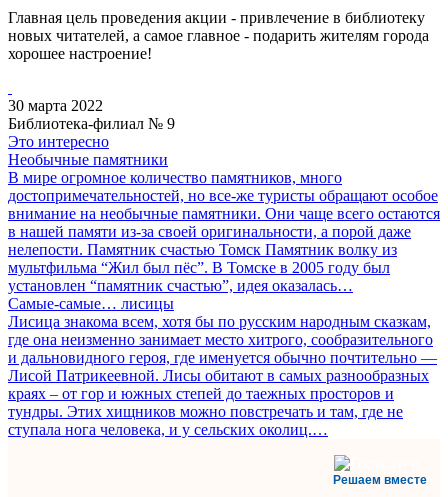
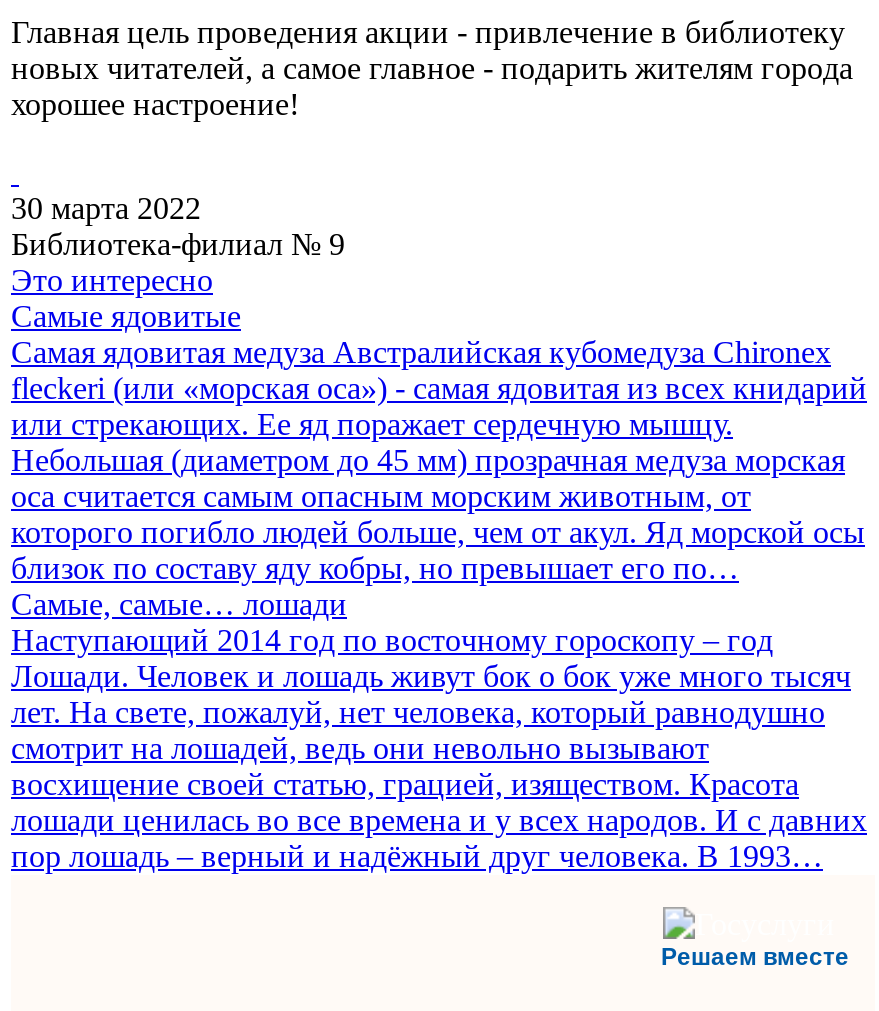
- Необычные памятники
- В мире огромное количество памятников, много
- достопримечательностей, но все-же туристы обращают особое
- внимание на необычные памятники. Они чаще всего остаются
- в нашей памяти из-за своей оригинальности, а порой даже
- нелепости. Памятник счастью Томск Памятник волку из
- мультфильма “Жил был пёс”. В Томске в 2005 году был
- установлен “памятник счастью”, идея оказалась…
- Самые-самые… лисицы
- Лисица знакома всем, хотя бы по русским народным сказкам,
- где она неизменно занимает место хитрого, сообразительного
- и дальновидного героя, где именуется обычно почтительно —
- Лисой Патрикеевной. Лисы обитают в самых разнообразных
- краях – от гор и южных степей до таежных просторов и
- тундры. Этих хищников можно повстречать и там, где не
- ступала нога человека, и у сельских околиц.…
+ Самые ядовитые
+ Самая ядовитая медуза Австралийская кубомедуза Chironex
+ fleckeri (или «морская оса») - самая ядовитая из всех книдарий
+ или стрекающих. Ее яд поражает сердечную мышцу.
+ Небольшая (диаметром до 45 мм) прозрачная медуза морская
+ оса считается самым опасным морским животным, от
+ которого погибло людей больше, чем от акул. Яд морской осы
+ близок по составу яду кобры, но превышает его по…
+ Самые, самые… лошади
+ Наступающий 2014 год по восточному гороскопу – год
+ Лошади. Человек и лошадь живут бок о бок уже много тысяч
+ лет. На свете, пожалуй, нет человека, который равнодушно
+ смотрит на лошадей, ведь они невольно вызывают
+ восхищение своей статью, грацией, изяществом. Красота
+ лошади ценилась во все времена и у всех народов. И с давних
+ пор лошадь – верный и надёжный друг человека. В 1993…
